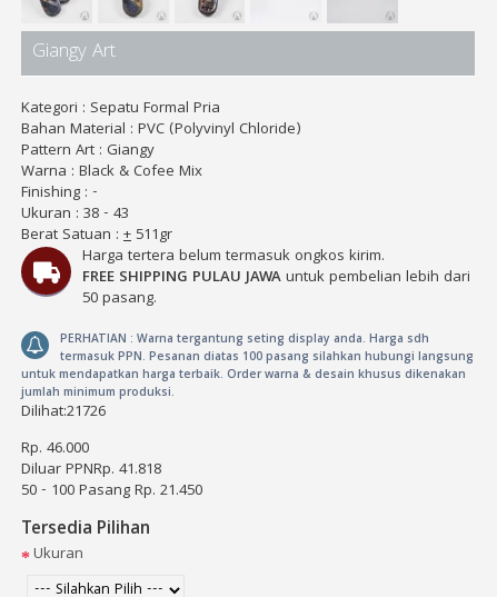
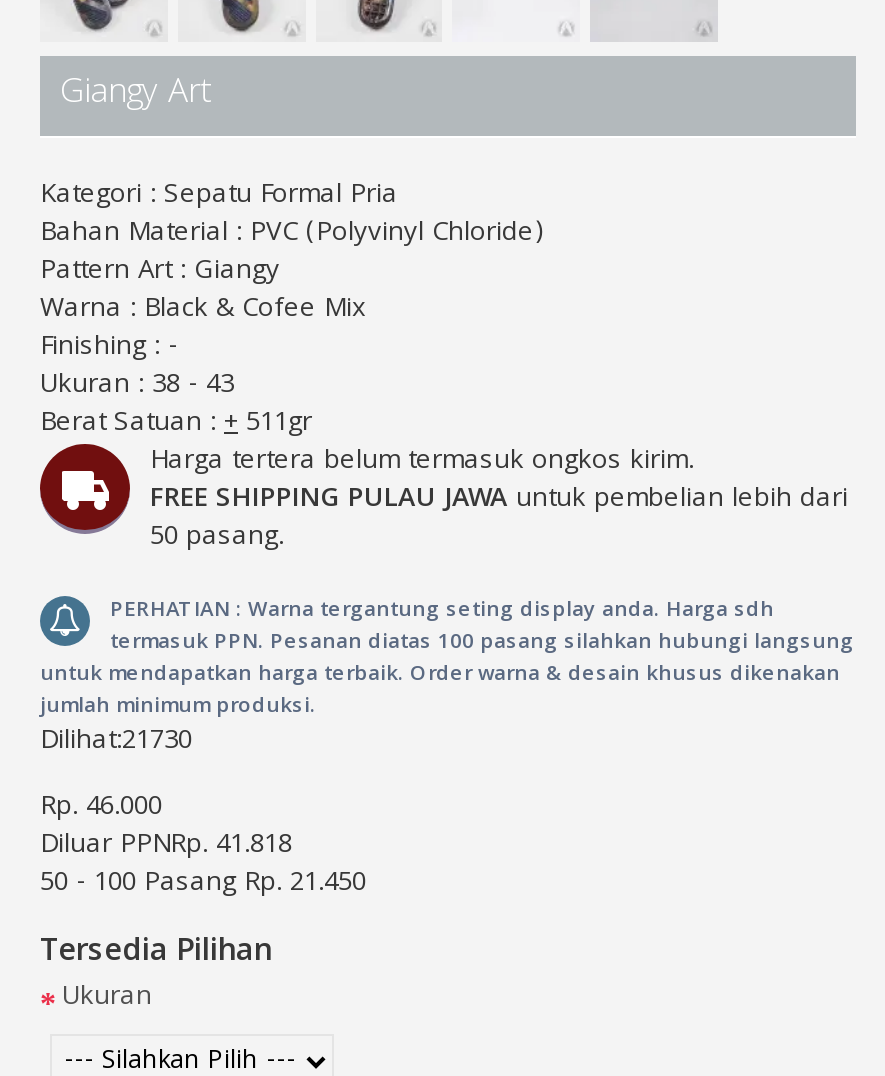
- Dilihat:21726
+ Dilihat:21730
